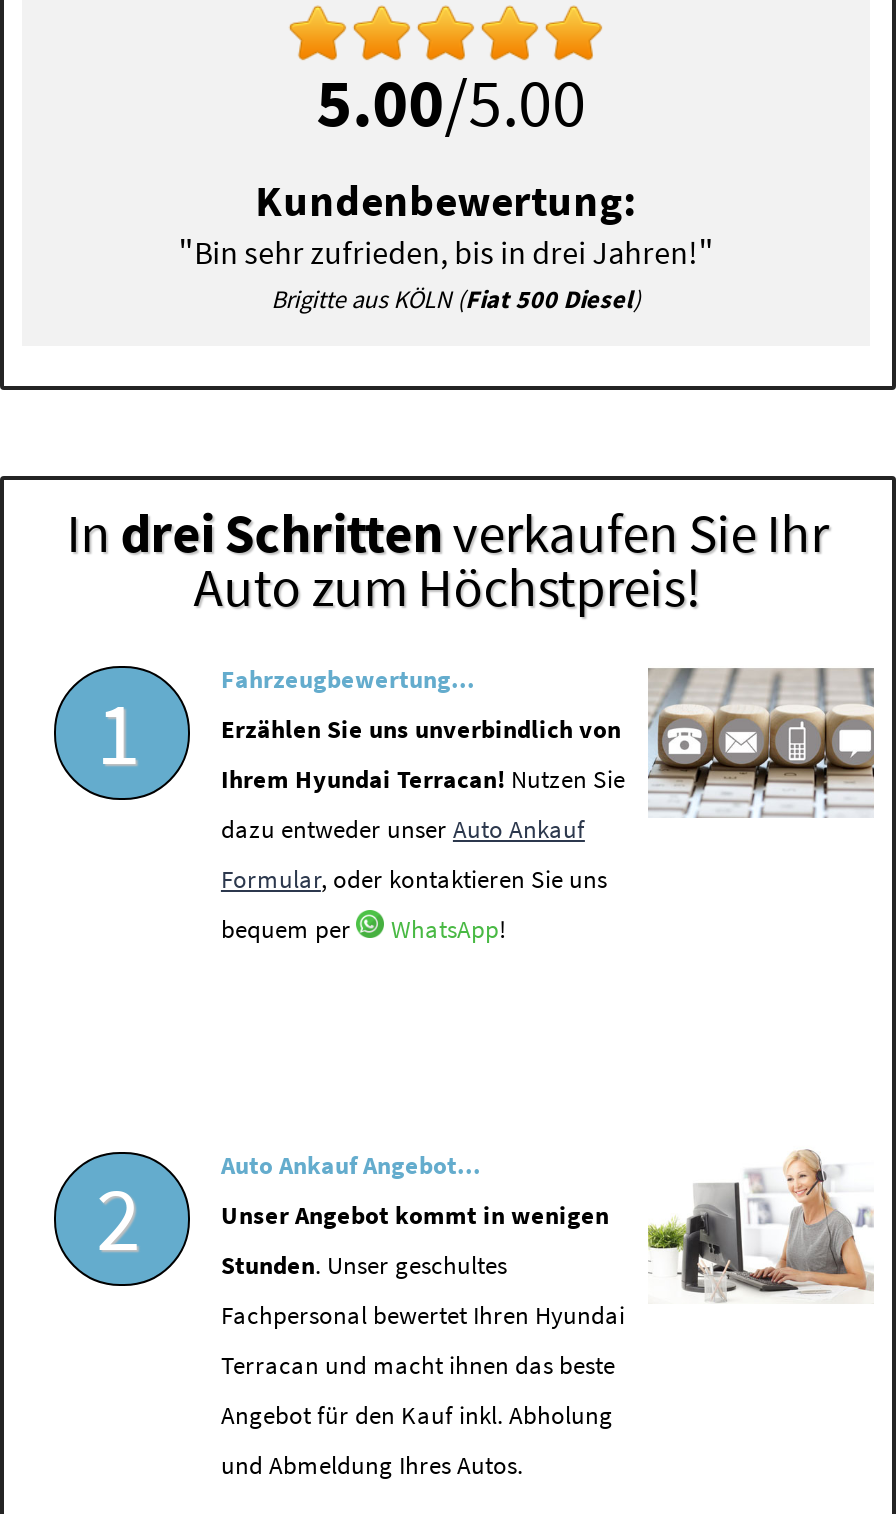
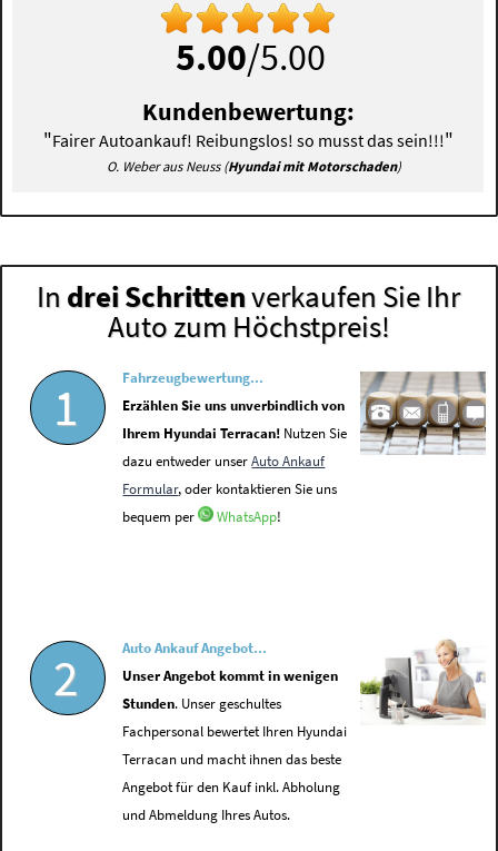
- "Bin sehr zufrieden, bis in drei Jahren!"
- Brigitte aus KÖLN (Fiat 500 Diesel)
+ "Fairer Autoankauf! Reibungslos! so musst das sein!!!"
+ O. Weber aus Neuss (Hyundai mit Motorschaden)
